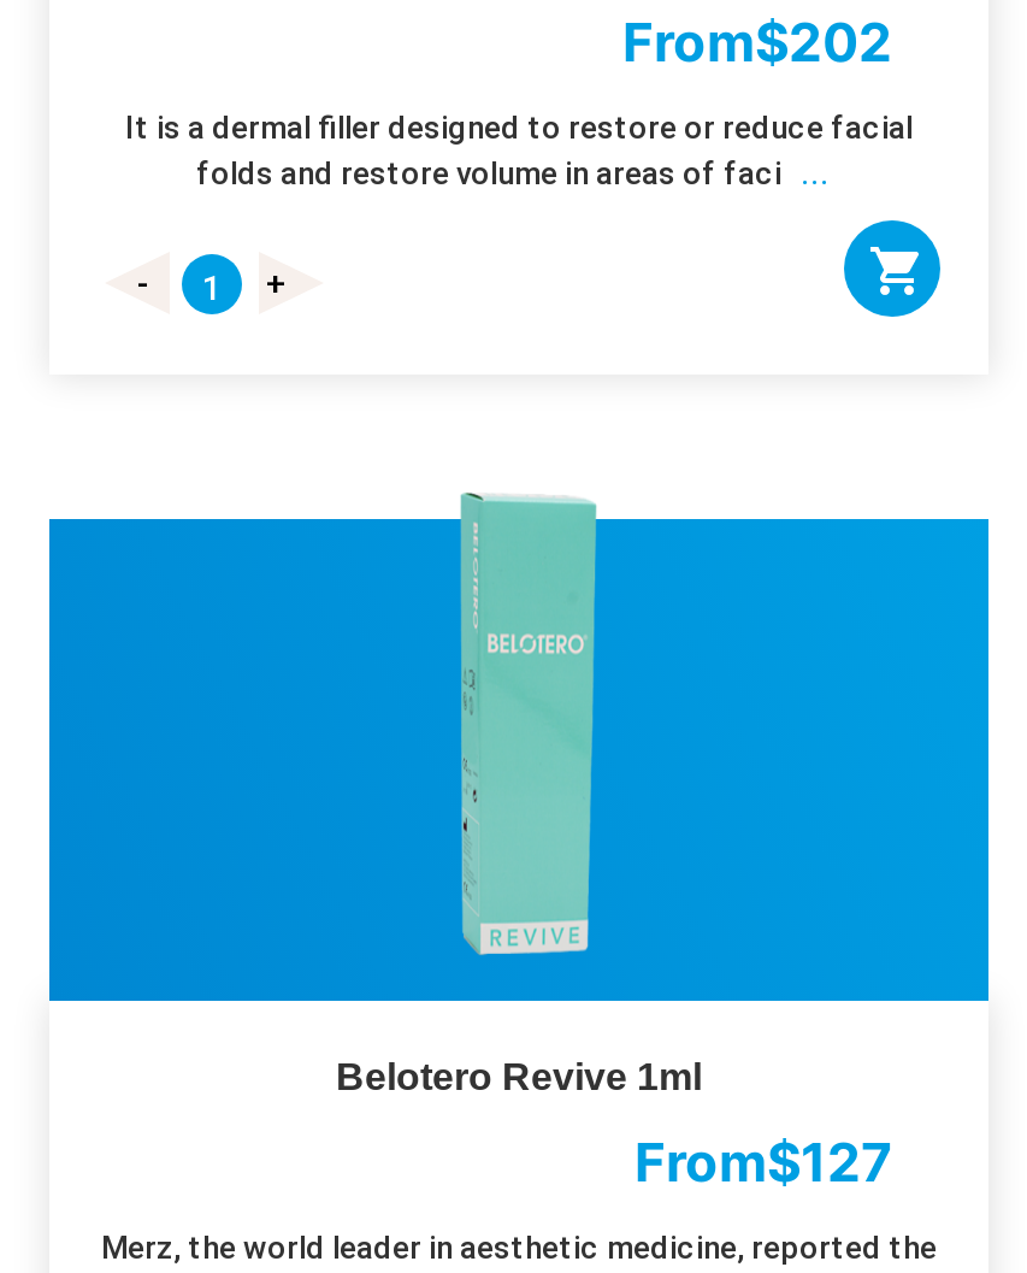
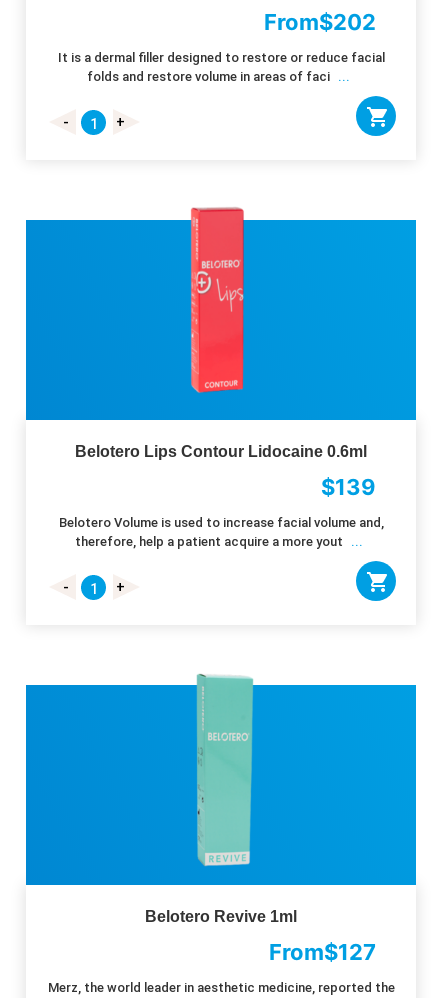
+ Belotero Lips Contour Lidocaine 0.6ml
+ $139
+ Belotero Volume is used to increase facial volume and,
+ therefore, help a patient acquire a more yout ...

+ [image]
